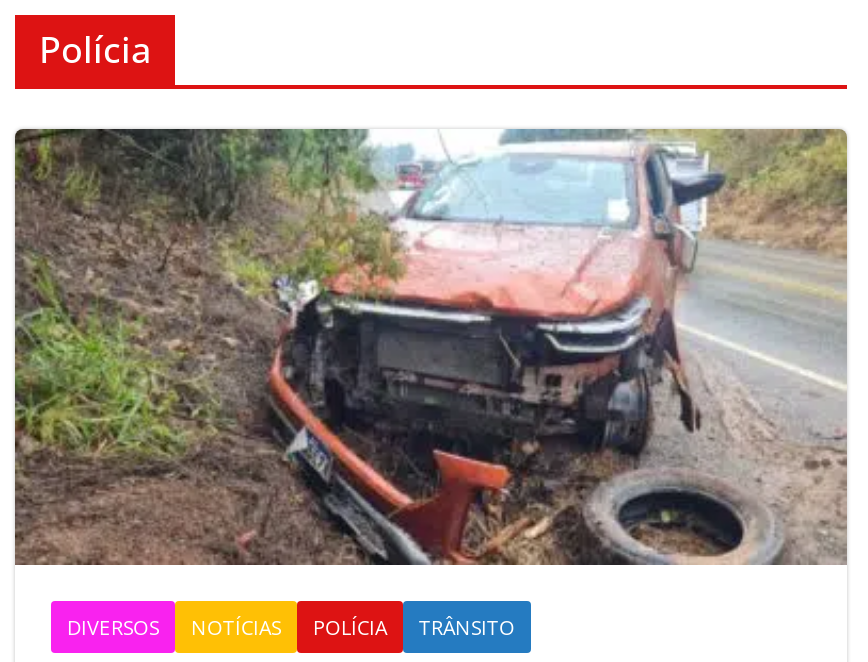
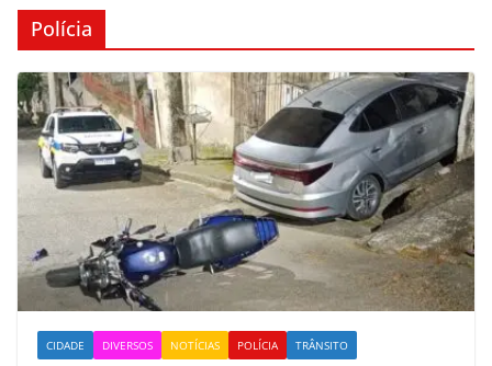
- [image]
+ [image]

+ CIDADE
